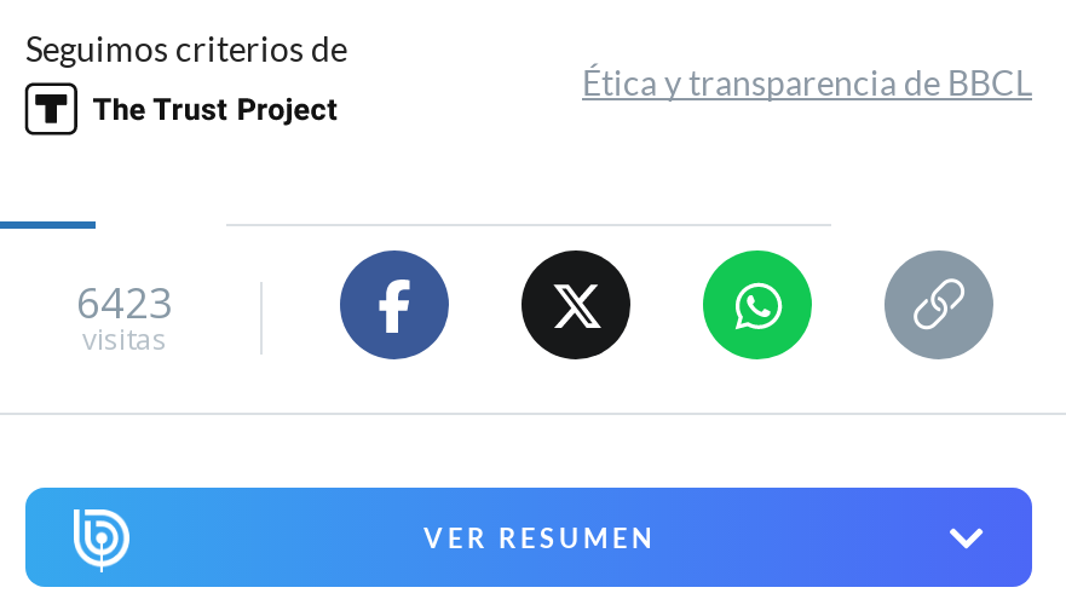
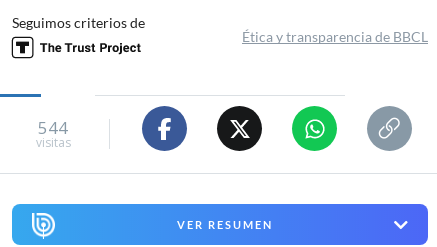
- 6423
+ 544
